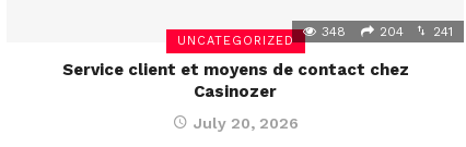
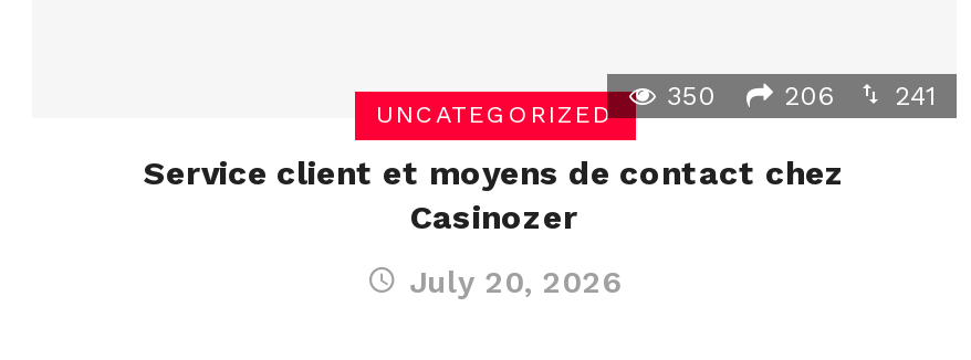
- 348
+ 350

- 204 241
+ 206 241
